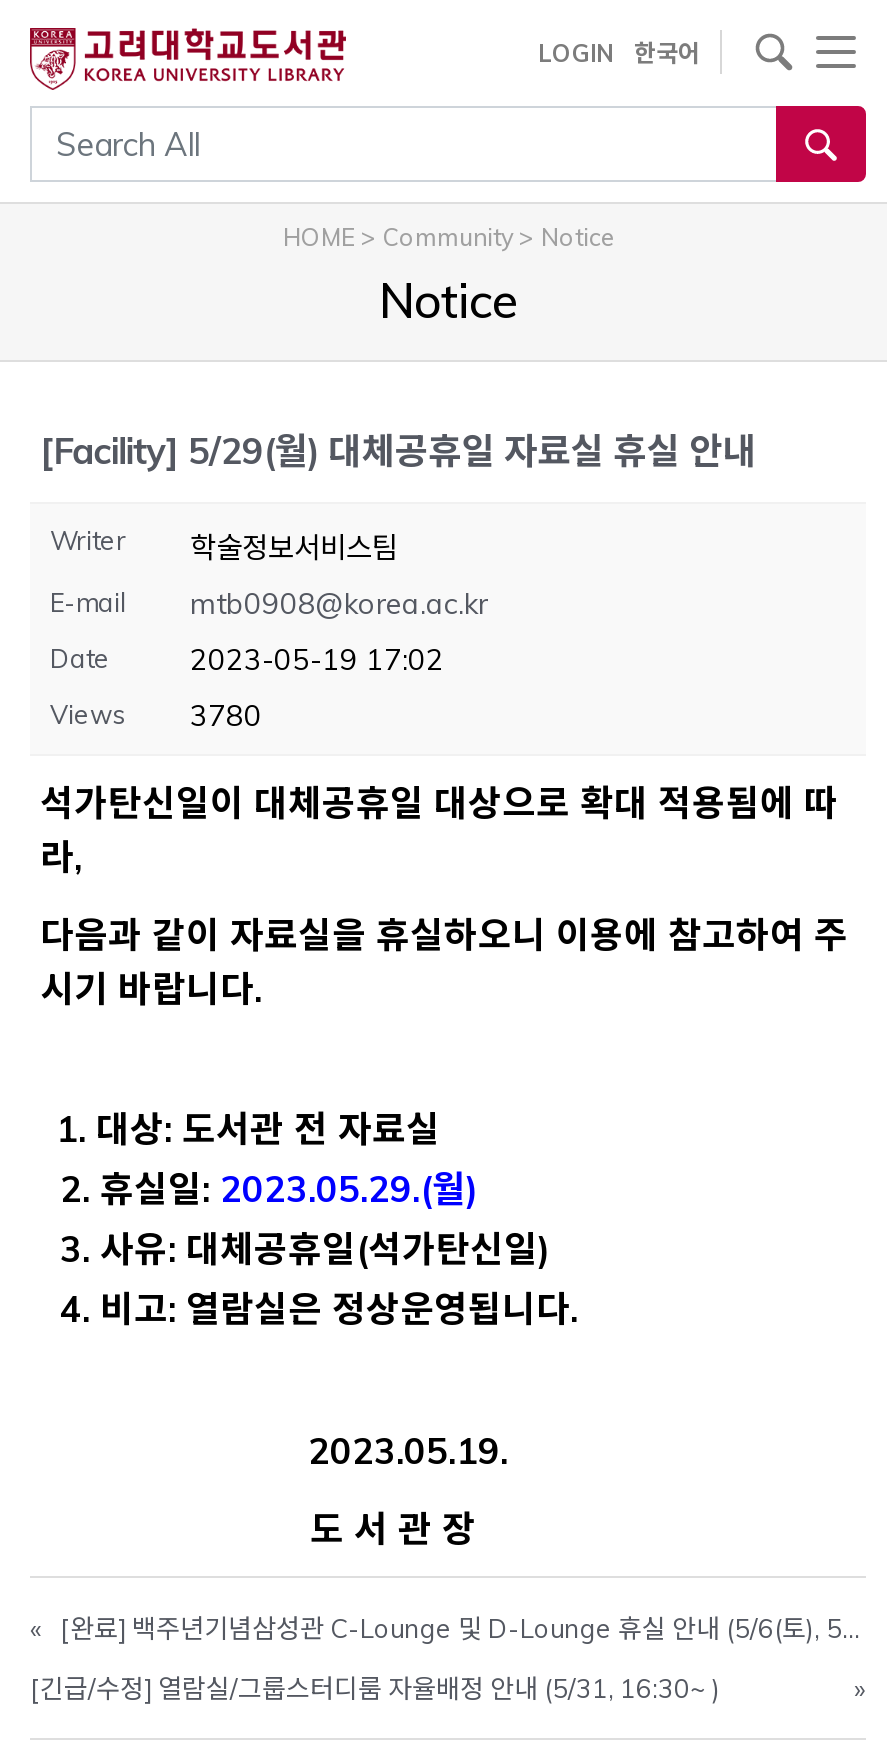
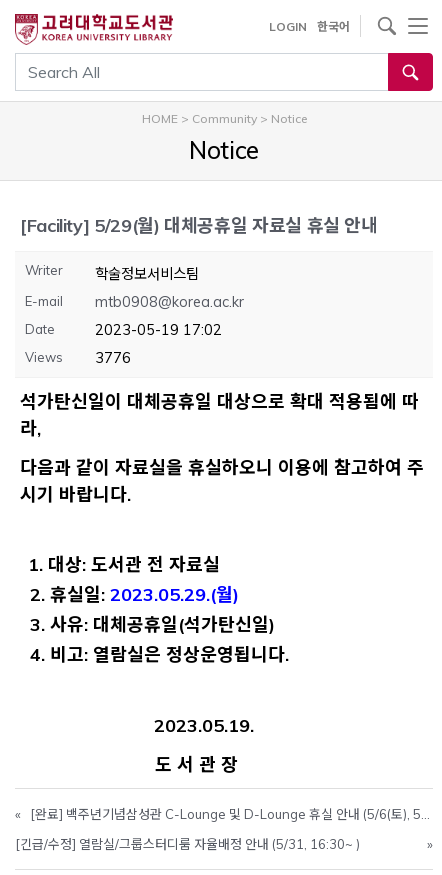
- Views 3780
+ Views 3776
